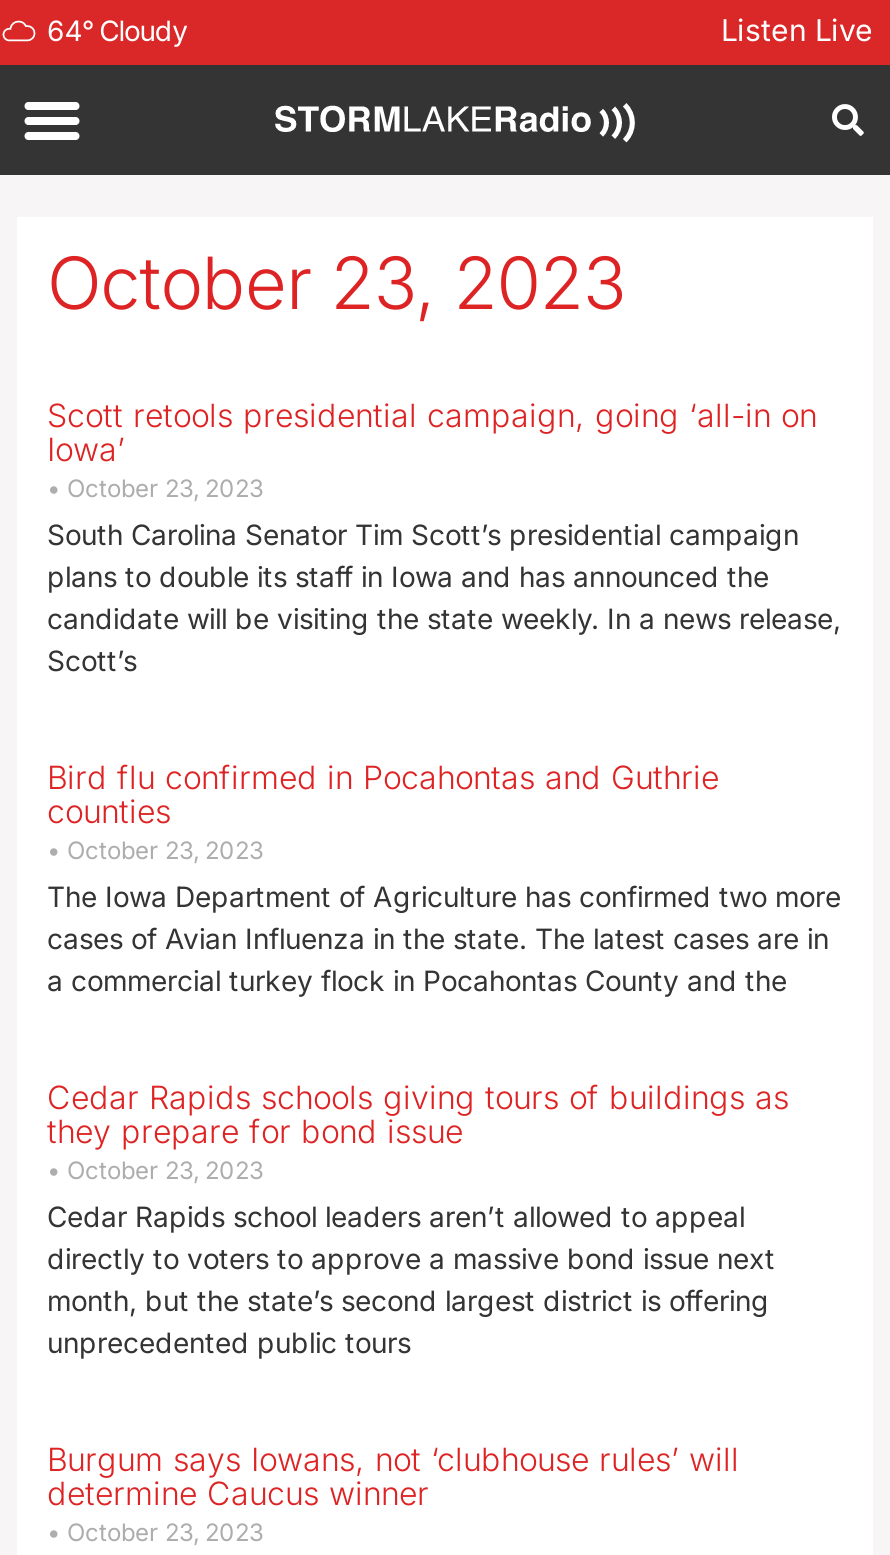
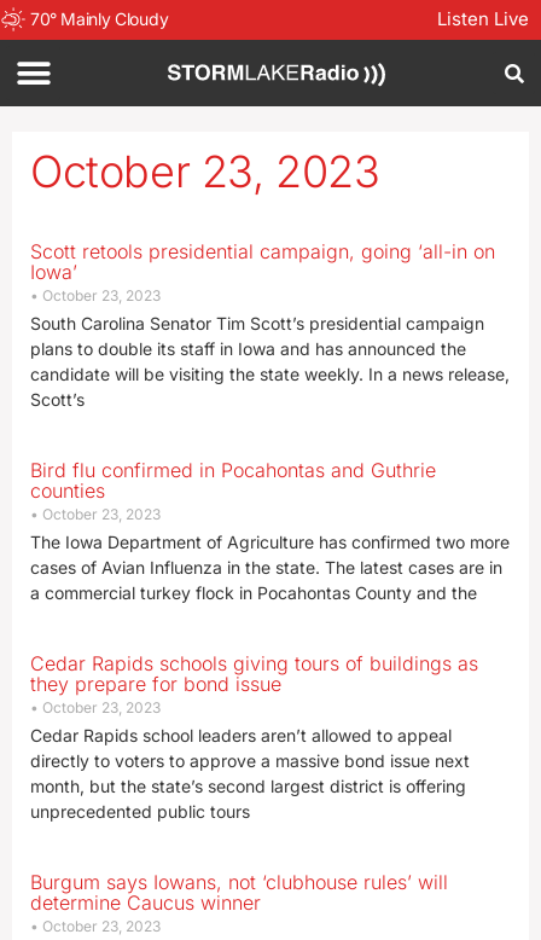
- 64° Cloudy
+ 70° Mainly Cloudy
